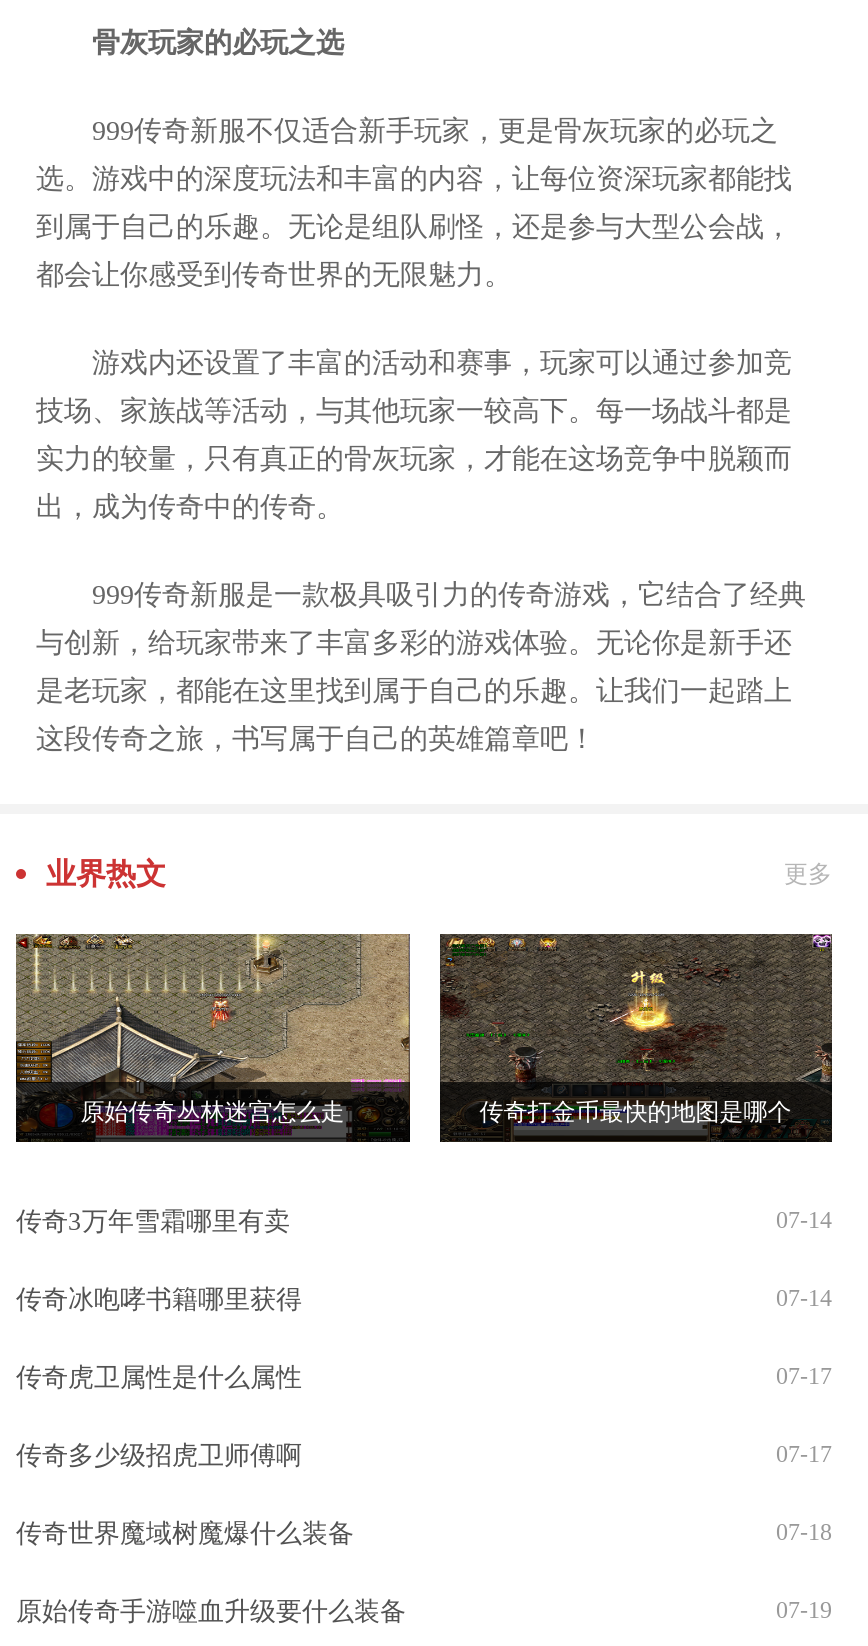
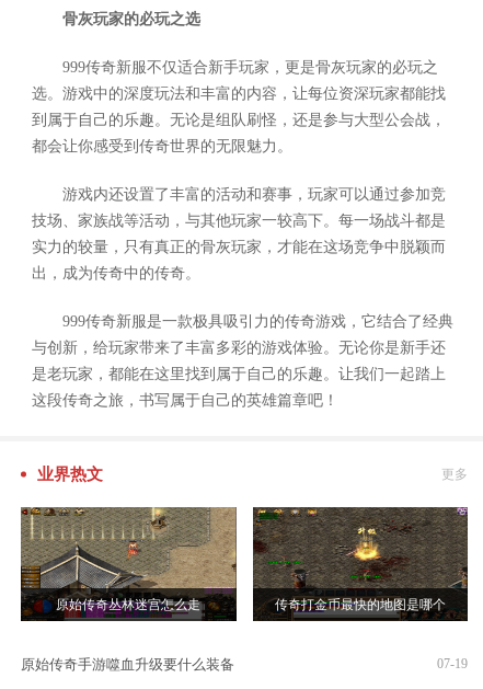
- 传奇3万年雪霜哪里有卖
- 07-14
- 传奇冰咆哮书籍哪里获得
- 07-14
- 传奇虎卫属性是什么属性
- 07-17
- 传奇多少级招虎卫师傅啊
- 07-17
- 传奇世界魔域树魔爆什么装备
- 07-18
